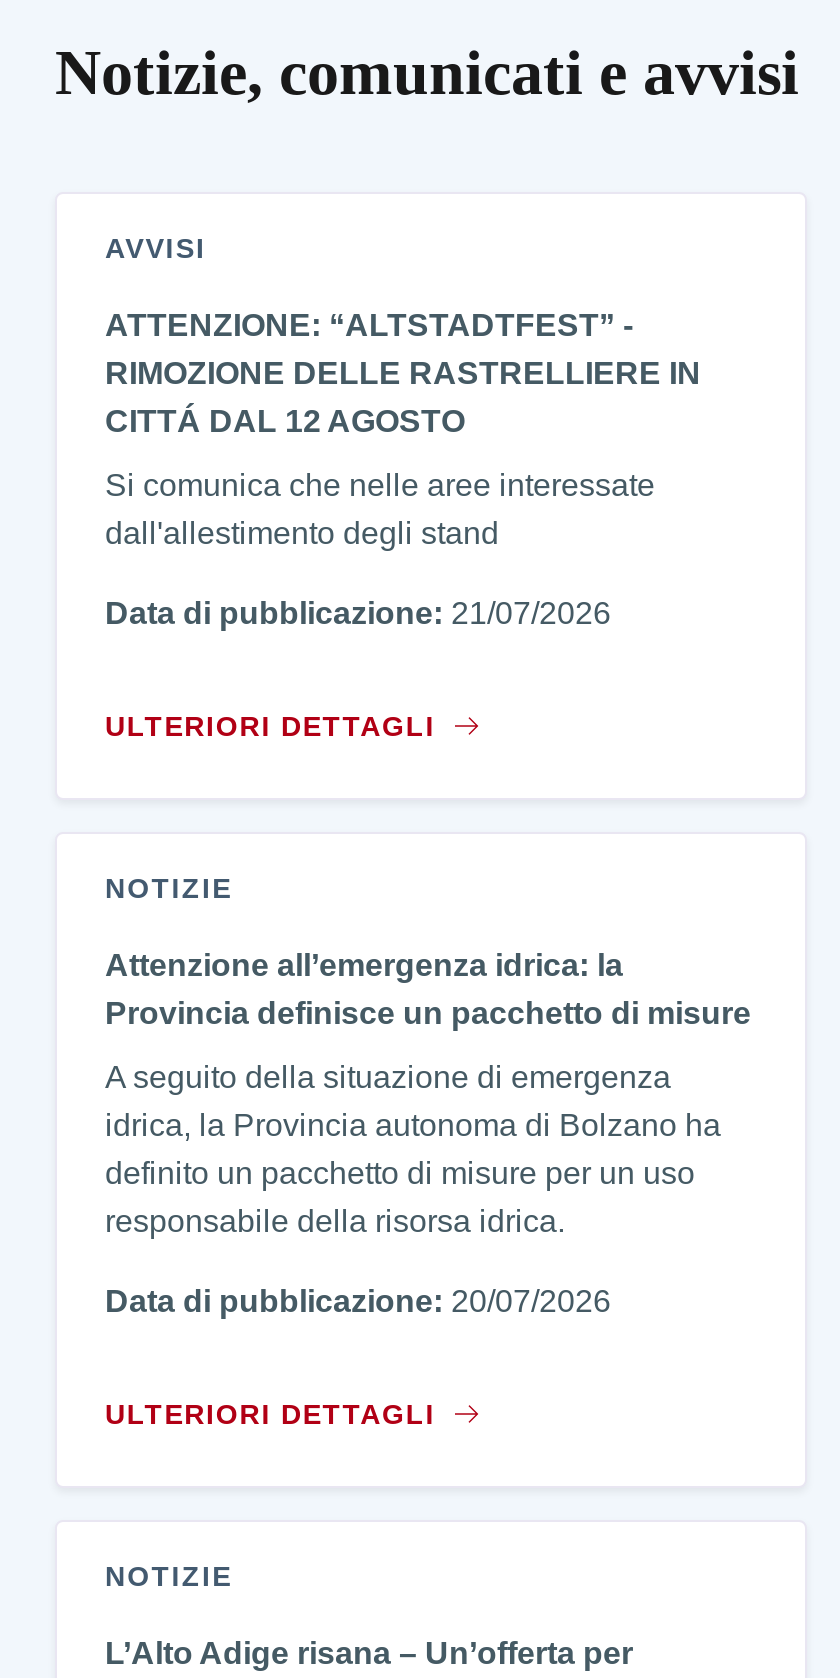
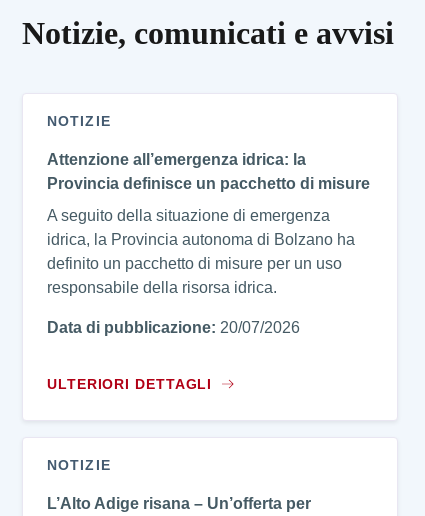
- AVVISI
- ATTENZIONE: “ALTSTADTFEST” -
- RIMOZIONE DELLE RASTRELLIERE IN
- CITTÁ DAL 12 AGOSTO
- Si comunica che nelle aree interessate
- dall'allestimento degli stand
- Data di pubblicazione: 21/07/2026
- ULTERIORI DETTAGLI
